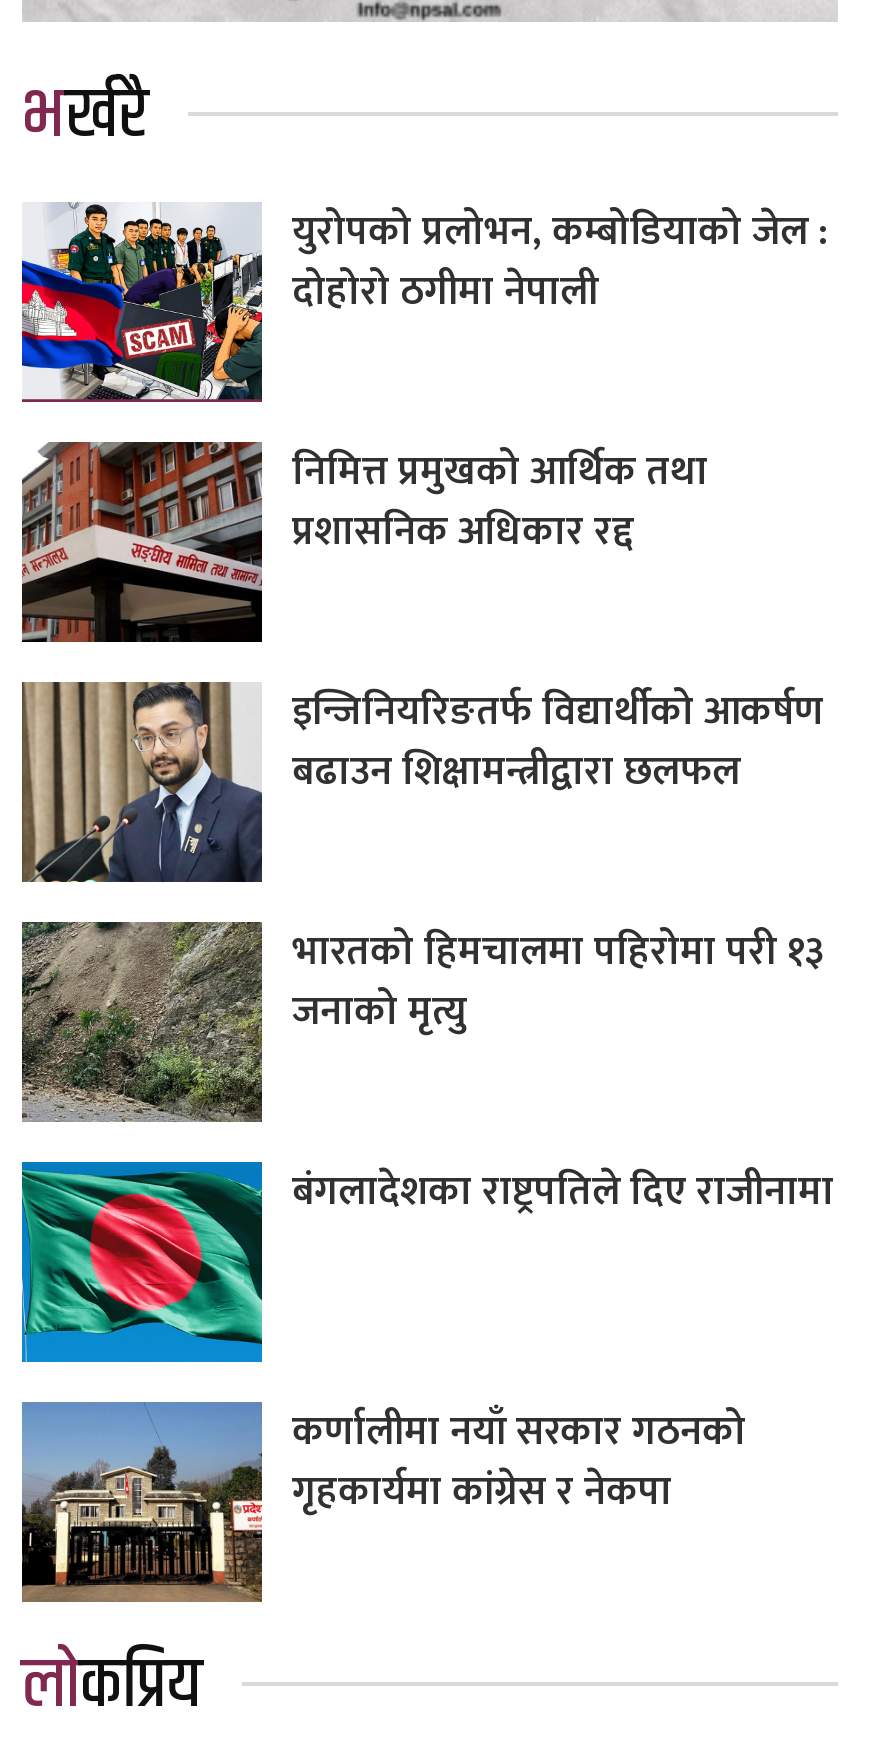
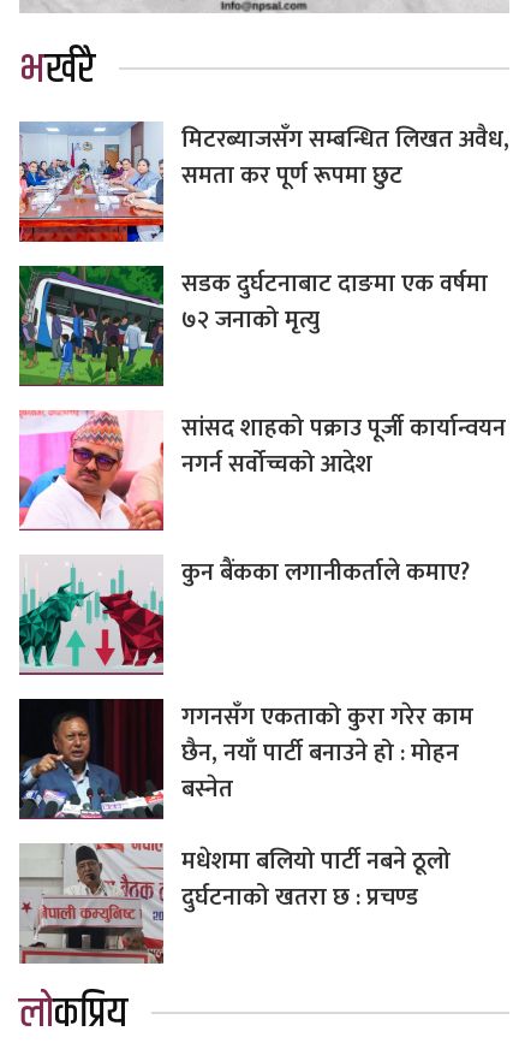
- [image]
- युरोपको प्रलोभन, कम्बोडियाको जेल :
- दोहोरो ठगीमा नेपाली
+ [image]
+ मिटरब्याजसँग सम्बन्धित लिखत अवैध,
+ समता कर पूर्ण रूपमा छुट

- [image]
- निमित्त प्रमुखको आर्थिक तथा
- प्रशासनिक अधिकार रद्द
+ [image]
+ सडक दुर्घटनाबाट दाङमा एक वर्षमा
+ ७२ जनाको मृत्यु

- [image]
- इन्जिनियरिङतर्फ विद्यार्थीको आकर्षण
- बढाउन शिक्षामन्त्रीद्वारा छलफल
+ [image]
+ सांसद शाहको पक्राउ पूर्जी कार्यान्वयन
+ नगर्न सर्वोच्चको आदेश

- [image]
- भारतको हिमचालमा पहिरोमा परी १३
- जनाको मृत्यु
+ [image]
+ कुन बैंकका लगानीकर्ताले कमाए?

- [image]
- बंगलादेशका राष्ट्रपतिले दिए राजीनामा
+ [image]
+ गगनसँग एकताको कुरा गरेर काम
+ छैन, नयाँ पार्टी बनाउने हो : मोहन
+ बस्नेत

- [image]
- कर्णालीमा नयाँ सरकार गठनको
- गृहकार्यमा कांग्रेस र नेकपा
+ [image]
+ मधेशमा बलियो पार्टी नबने ठूलो
+ दुर्घटनाको खतरा छ : प्रचण्ड
